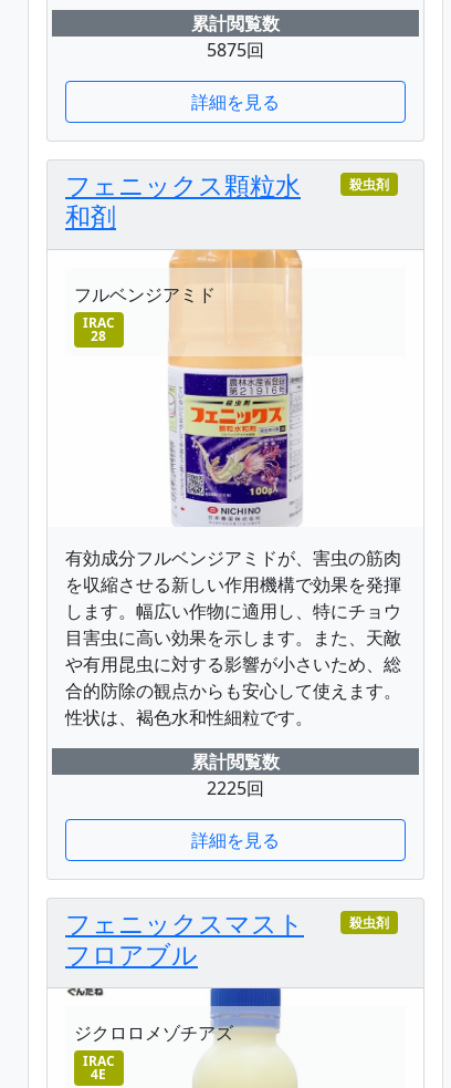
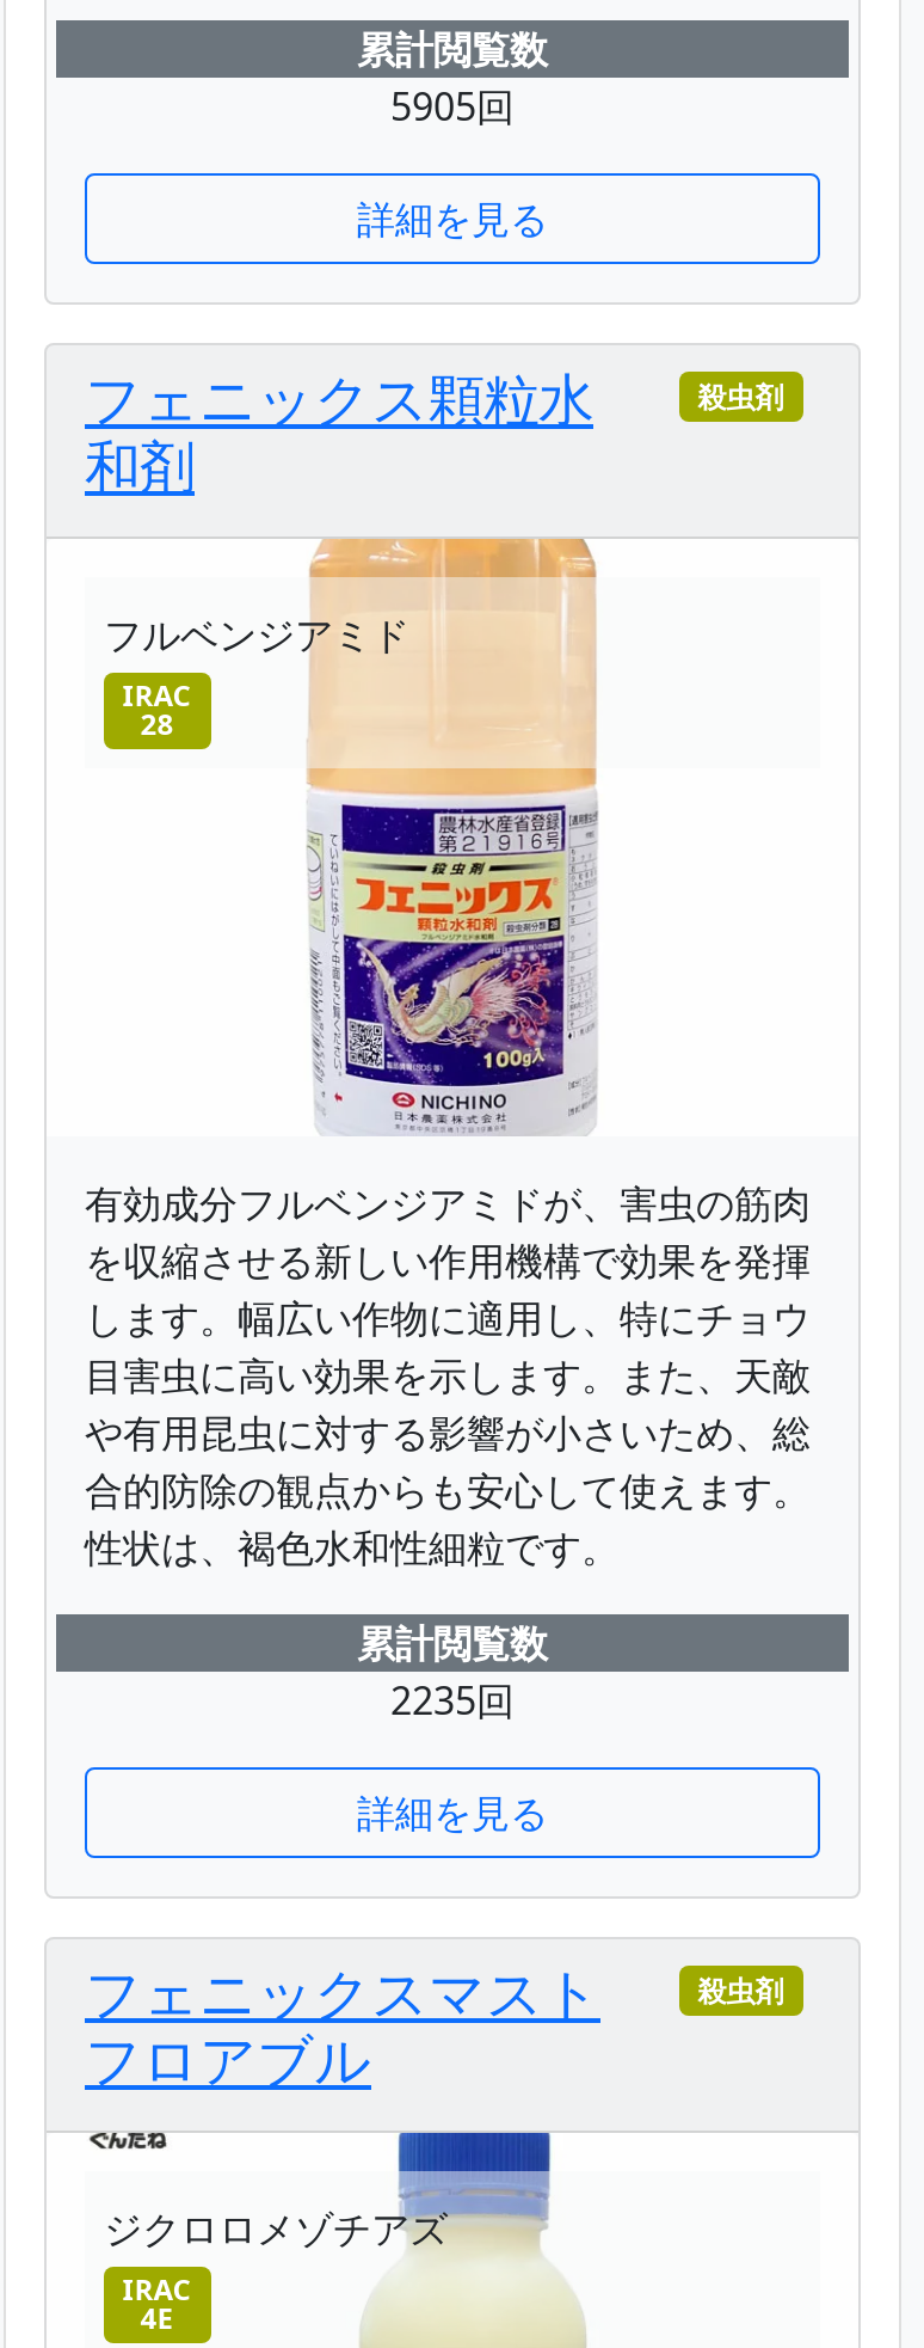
- 5875回
+ 5905回

- 2225回
+ 2235回
